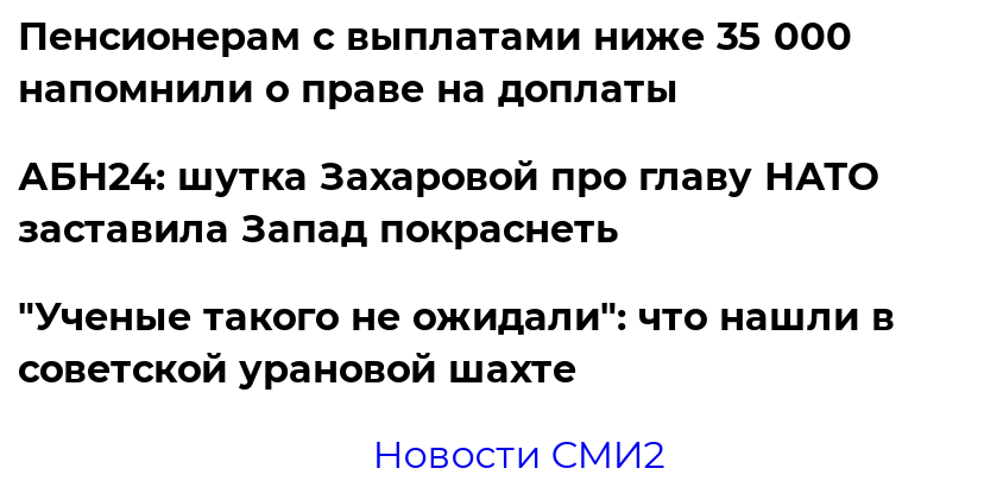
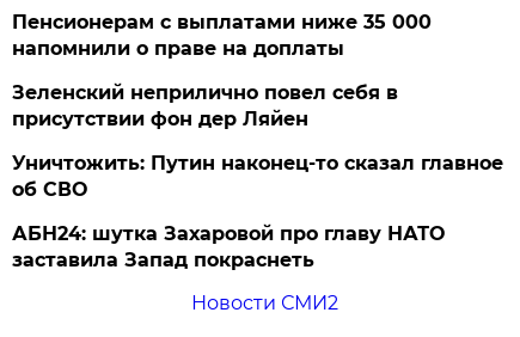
+ Зеленский неприлично повел cебя в
+ присутствии фон дер Ляйен
+ Уничтожить: Путин наконец-то сказал главное
+ об СВО

moved down: АБН24: шутка Захаровой про главу НАТО | заставила Запад покраснеть

- "Ученые такого не ожидали": что нашли в
- советской урановой шахте
